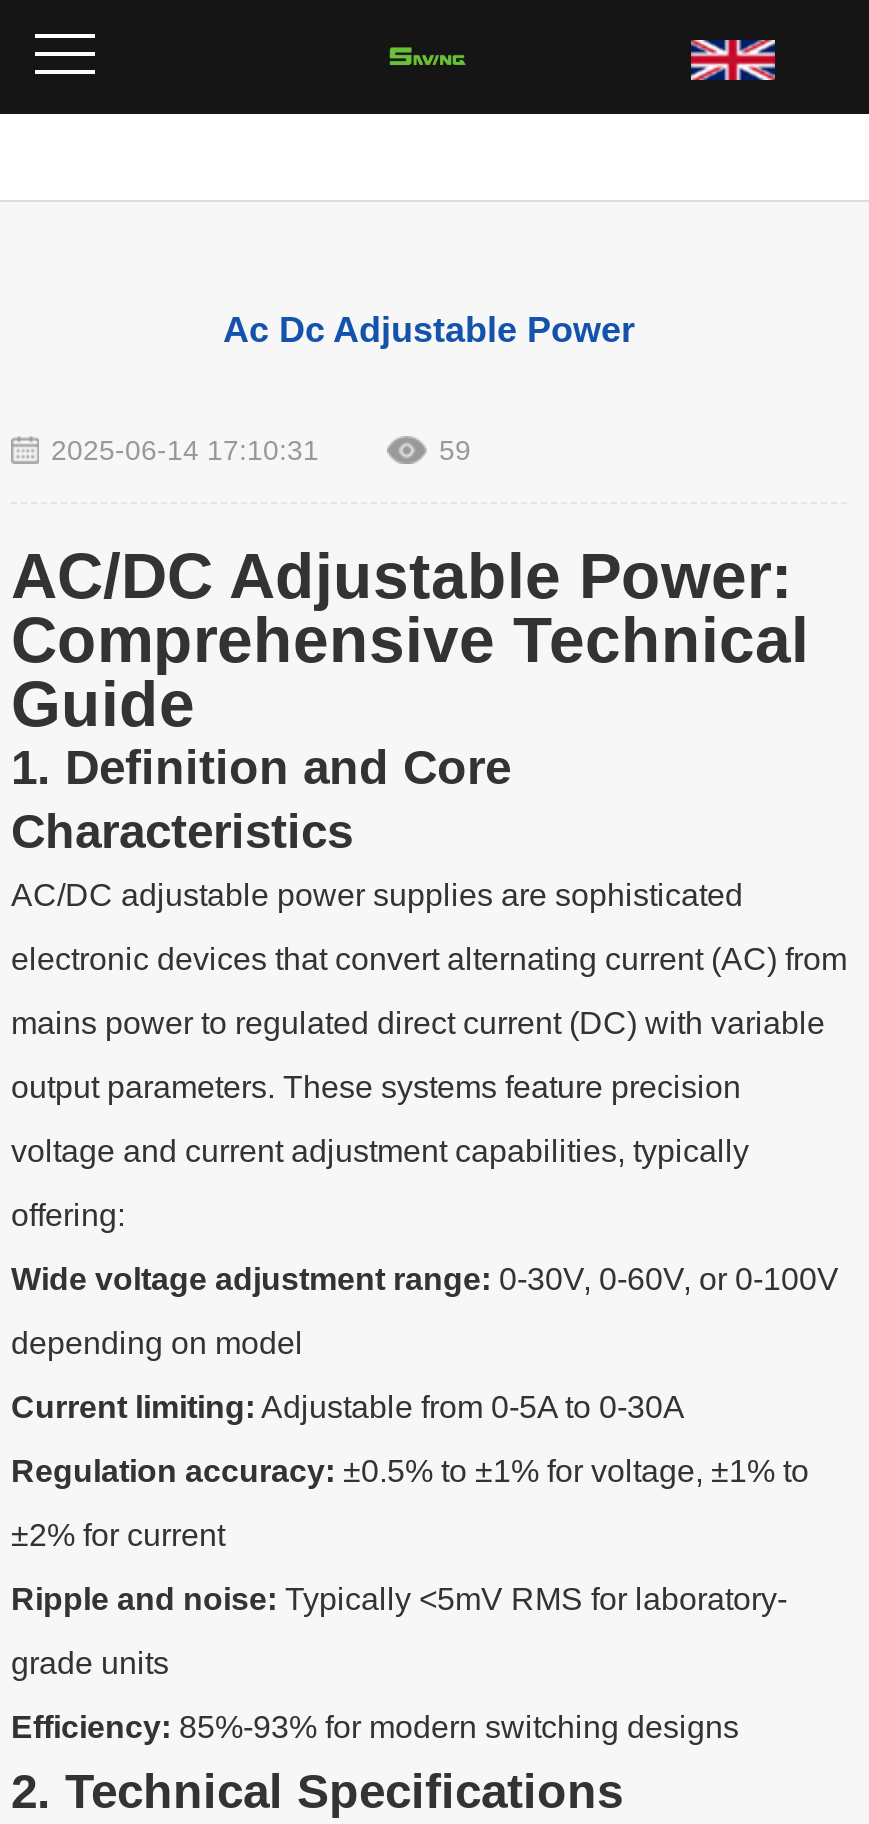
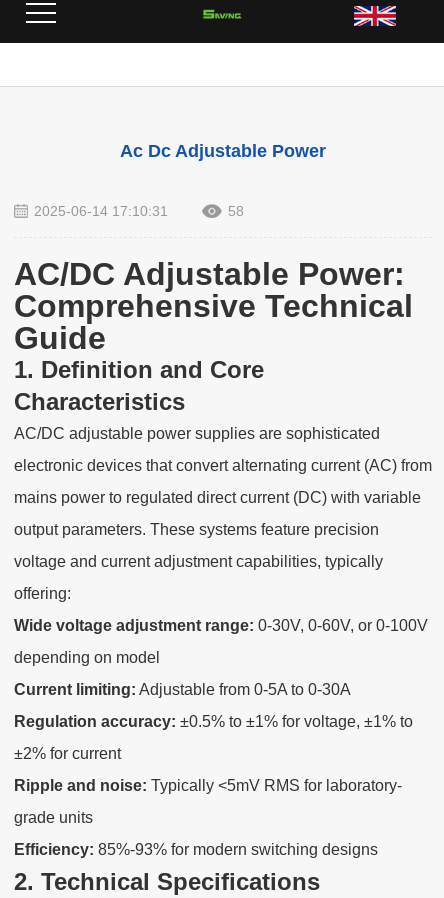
- 59
+ 58
